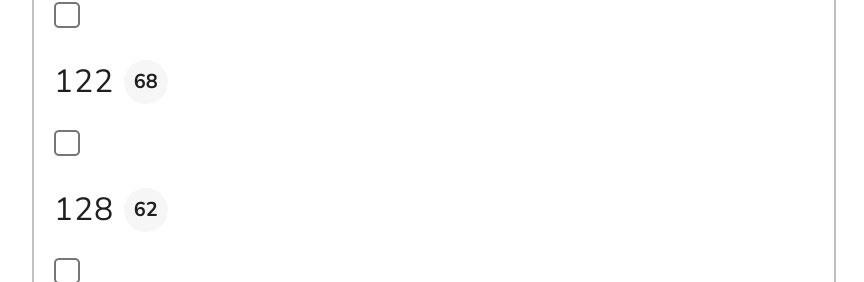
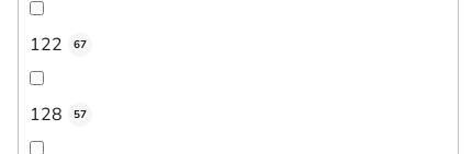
- 122 68
+ 122 67

- 128 62
+ 128 57
